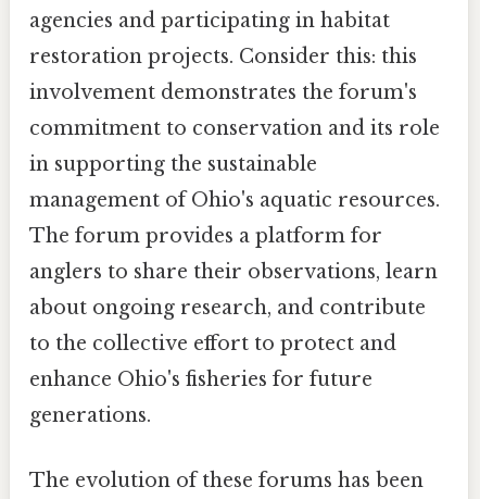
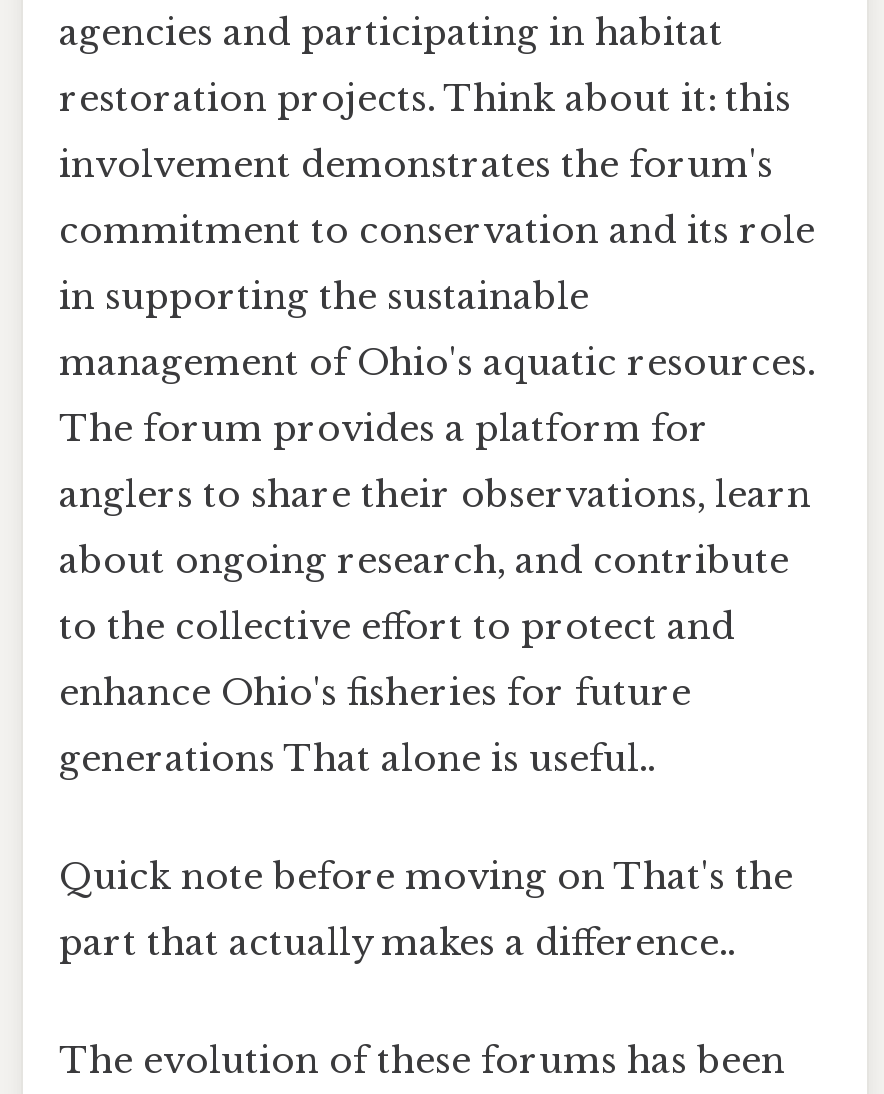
- restoration projects. Consider this: this
+ restoration projects. Think about it: this

- generations.
+ generations That alone is useful..
+ Quick note before moving on That's the
+ part that actually makes a difference..
